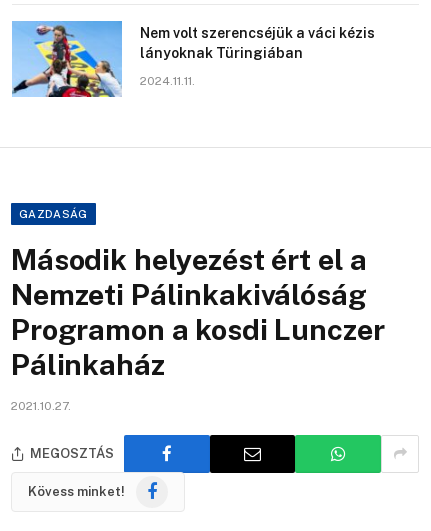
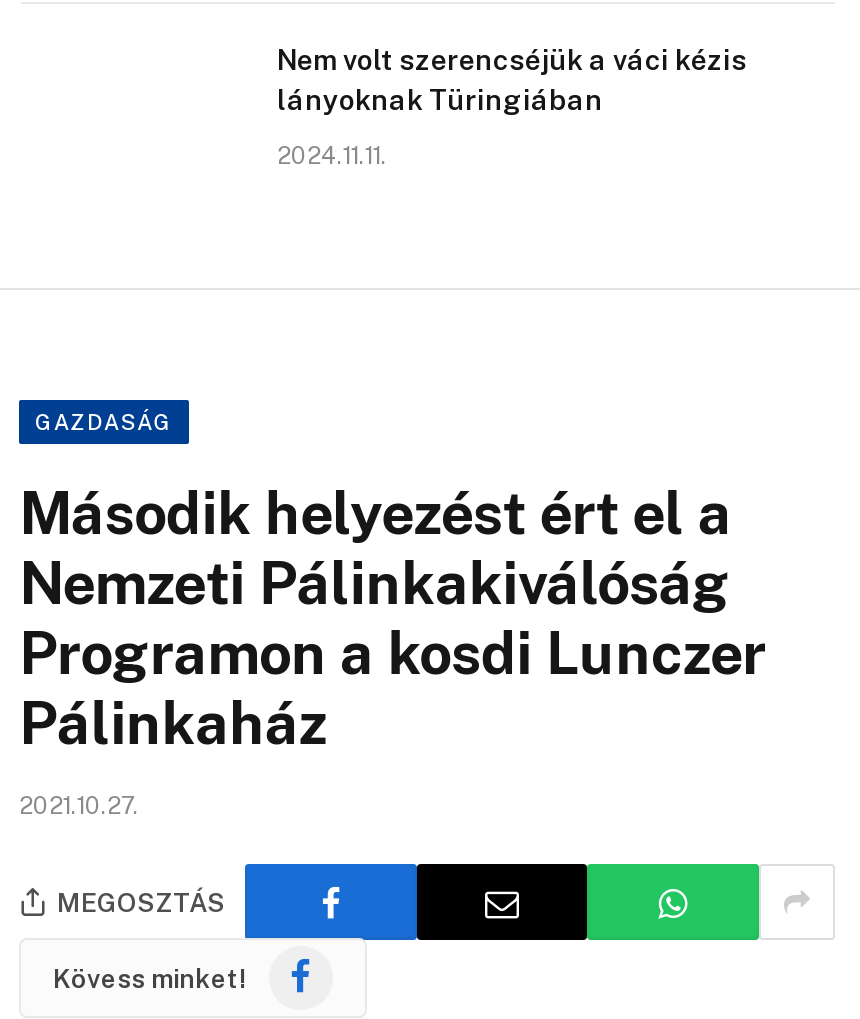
- [image]
